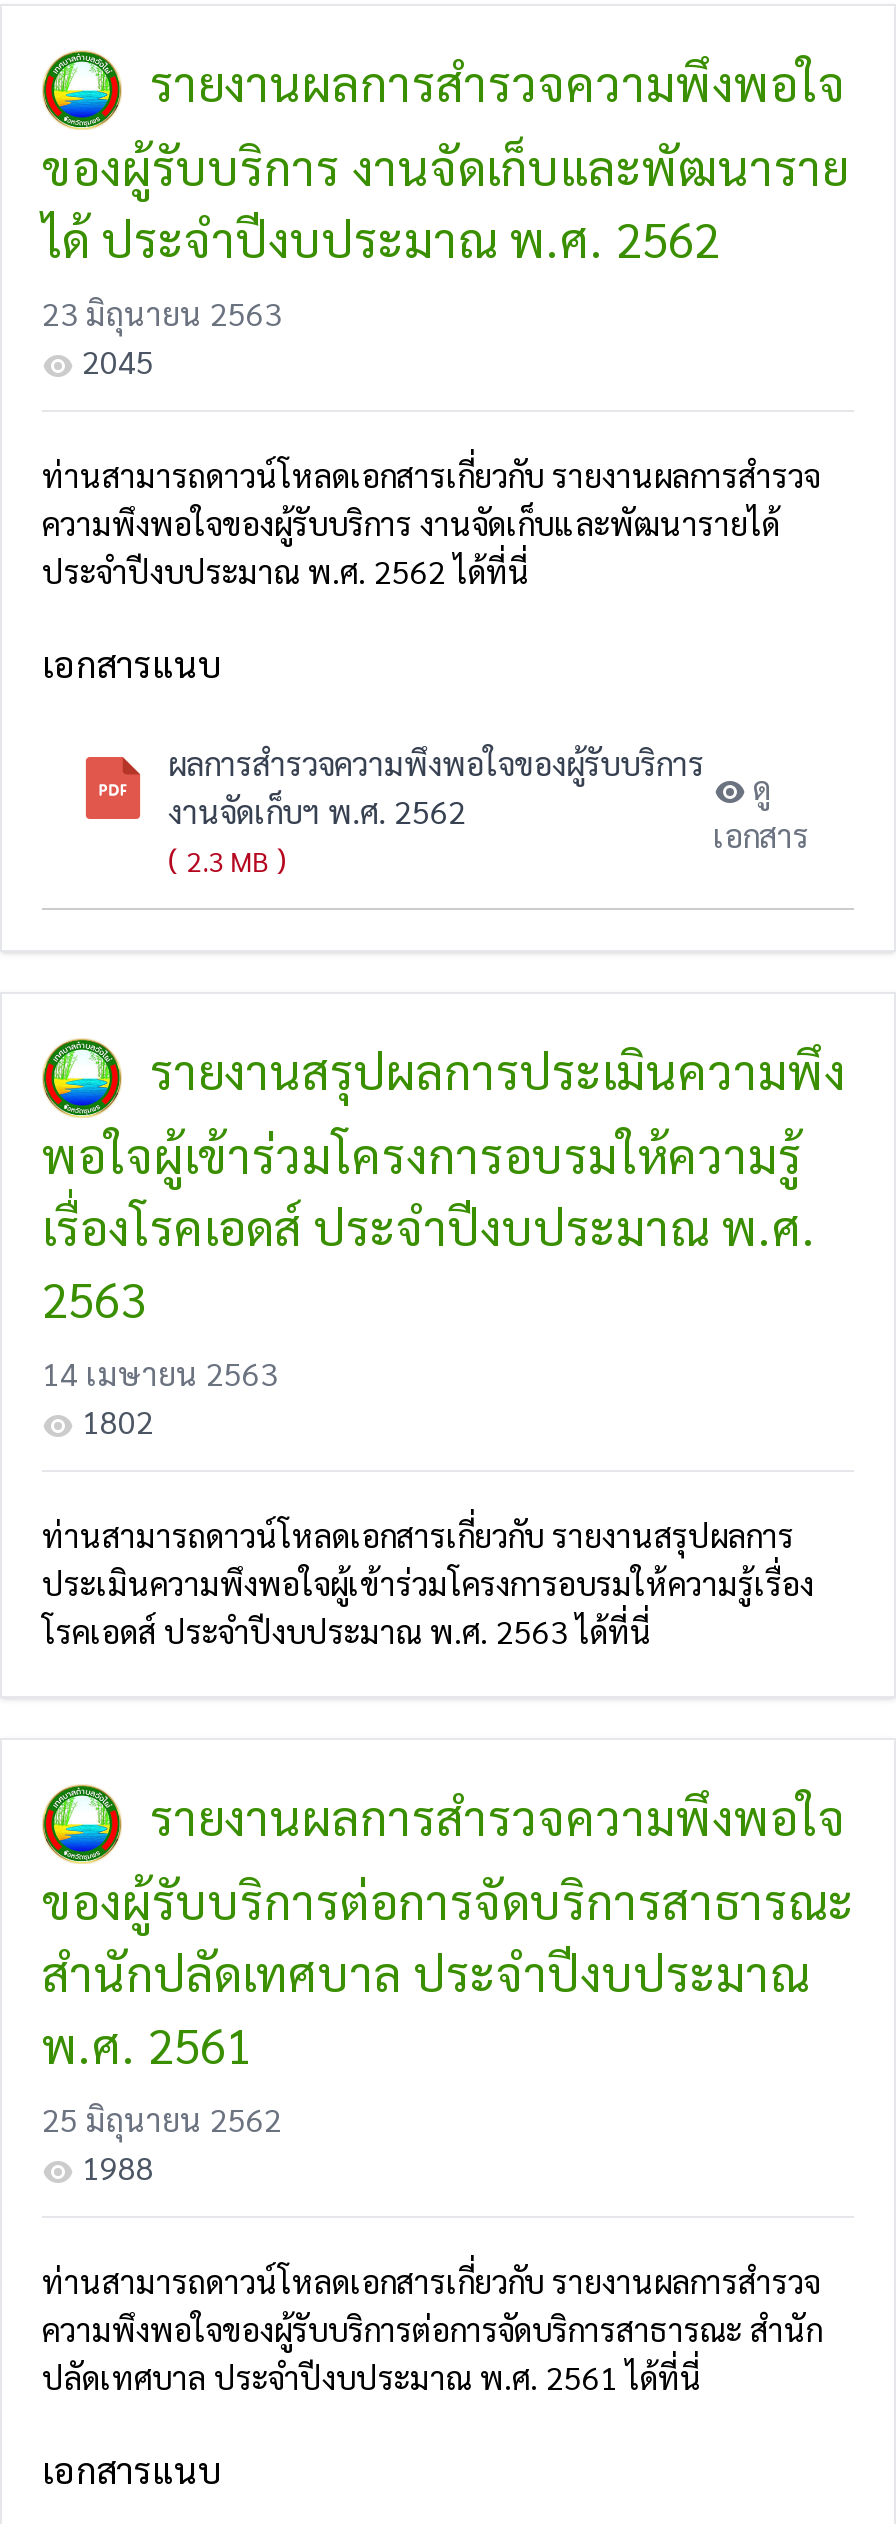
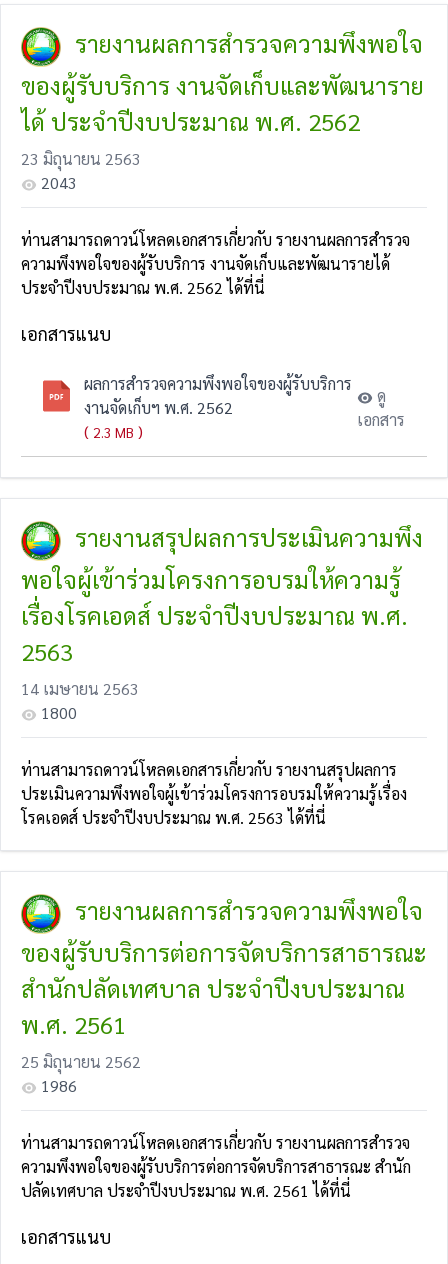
- 2045
+ 2043

- 1802
+ 1800

- 1988
+ 1986
